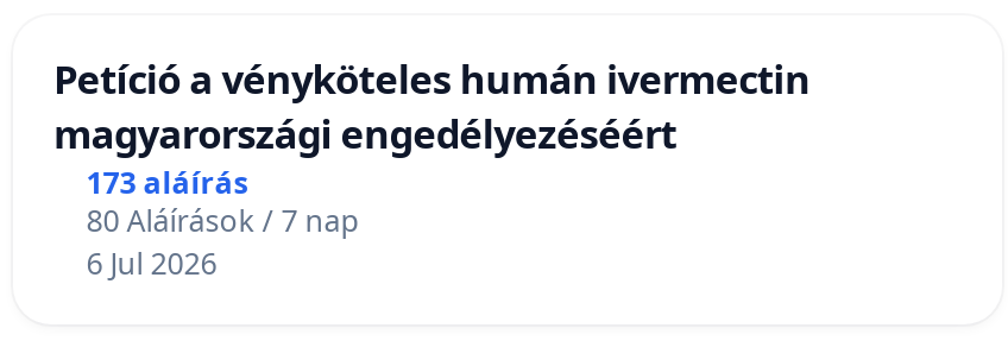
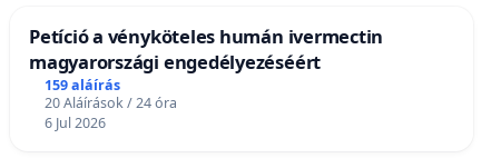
- 173 aláírás
+ 159 aláírás

- 80 Aláírások / 7 nap
+ 20 Aláírások / 24 óra
